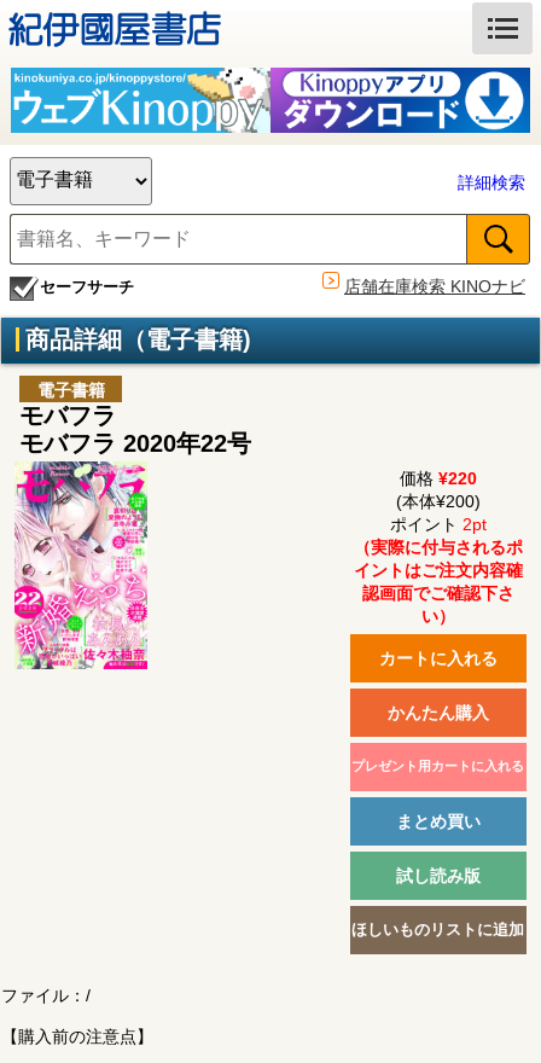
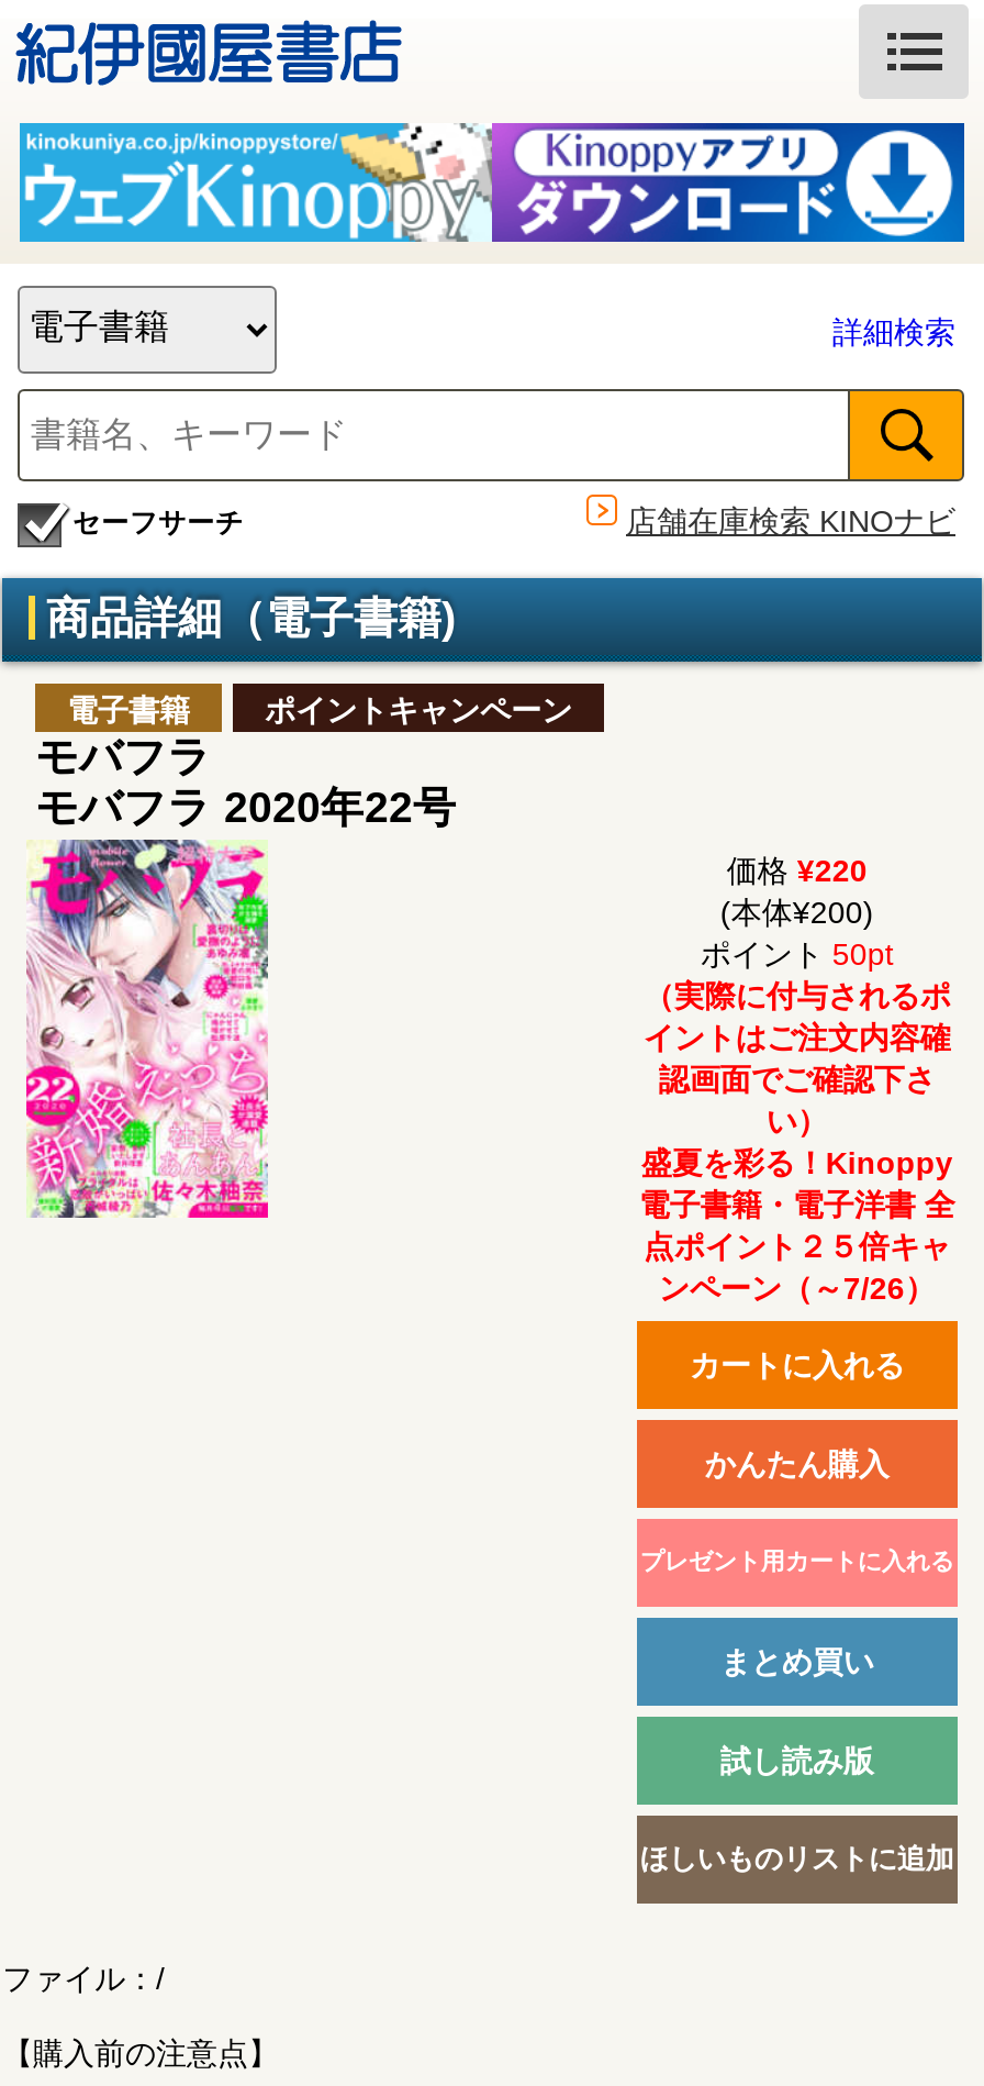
+ ポイントキャンペーン

- ポイント2pt
+ ポイント50pt

+ 盛夏を彩る！Kinoppy
+ 電子書籍・電子洋書 全
+ 点ポイント２５倍キャ
+ ンペーン（～7/26）
